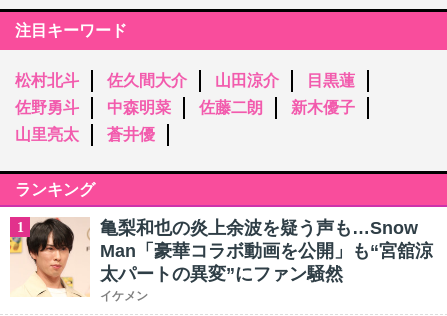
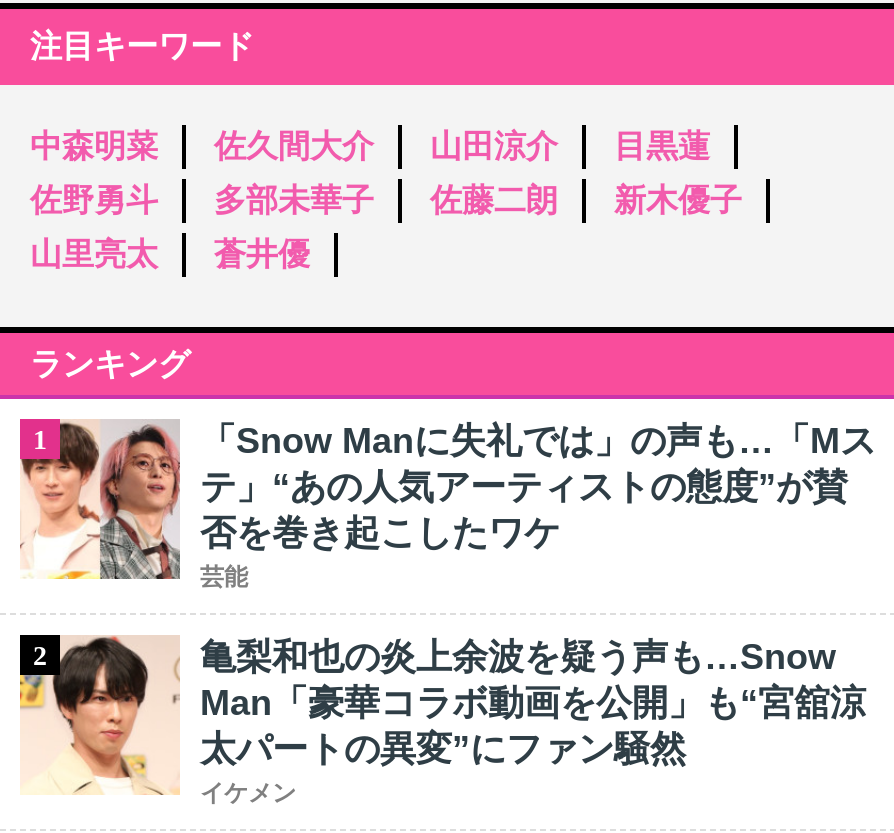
- 松村北斗

moved up: 中森明菜

+ 多部未華子

+ [image]
+ 「Snow Manに失礼では」の声も…「Mス
+ テ」“あの人気アーティストの態度”が賛
+ 否を巻き起こしたワケ
+ 芸能
+ 2
